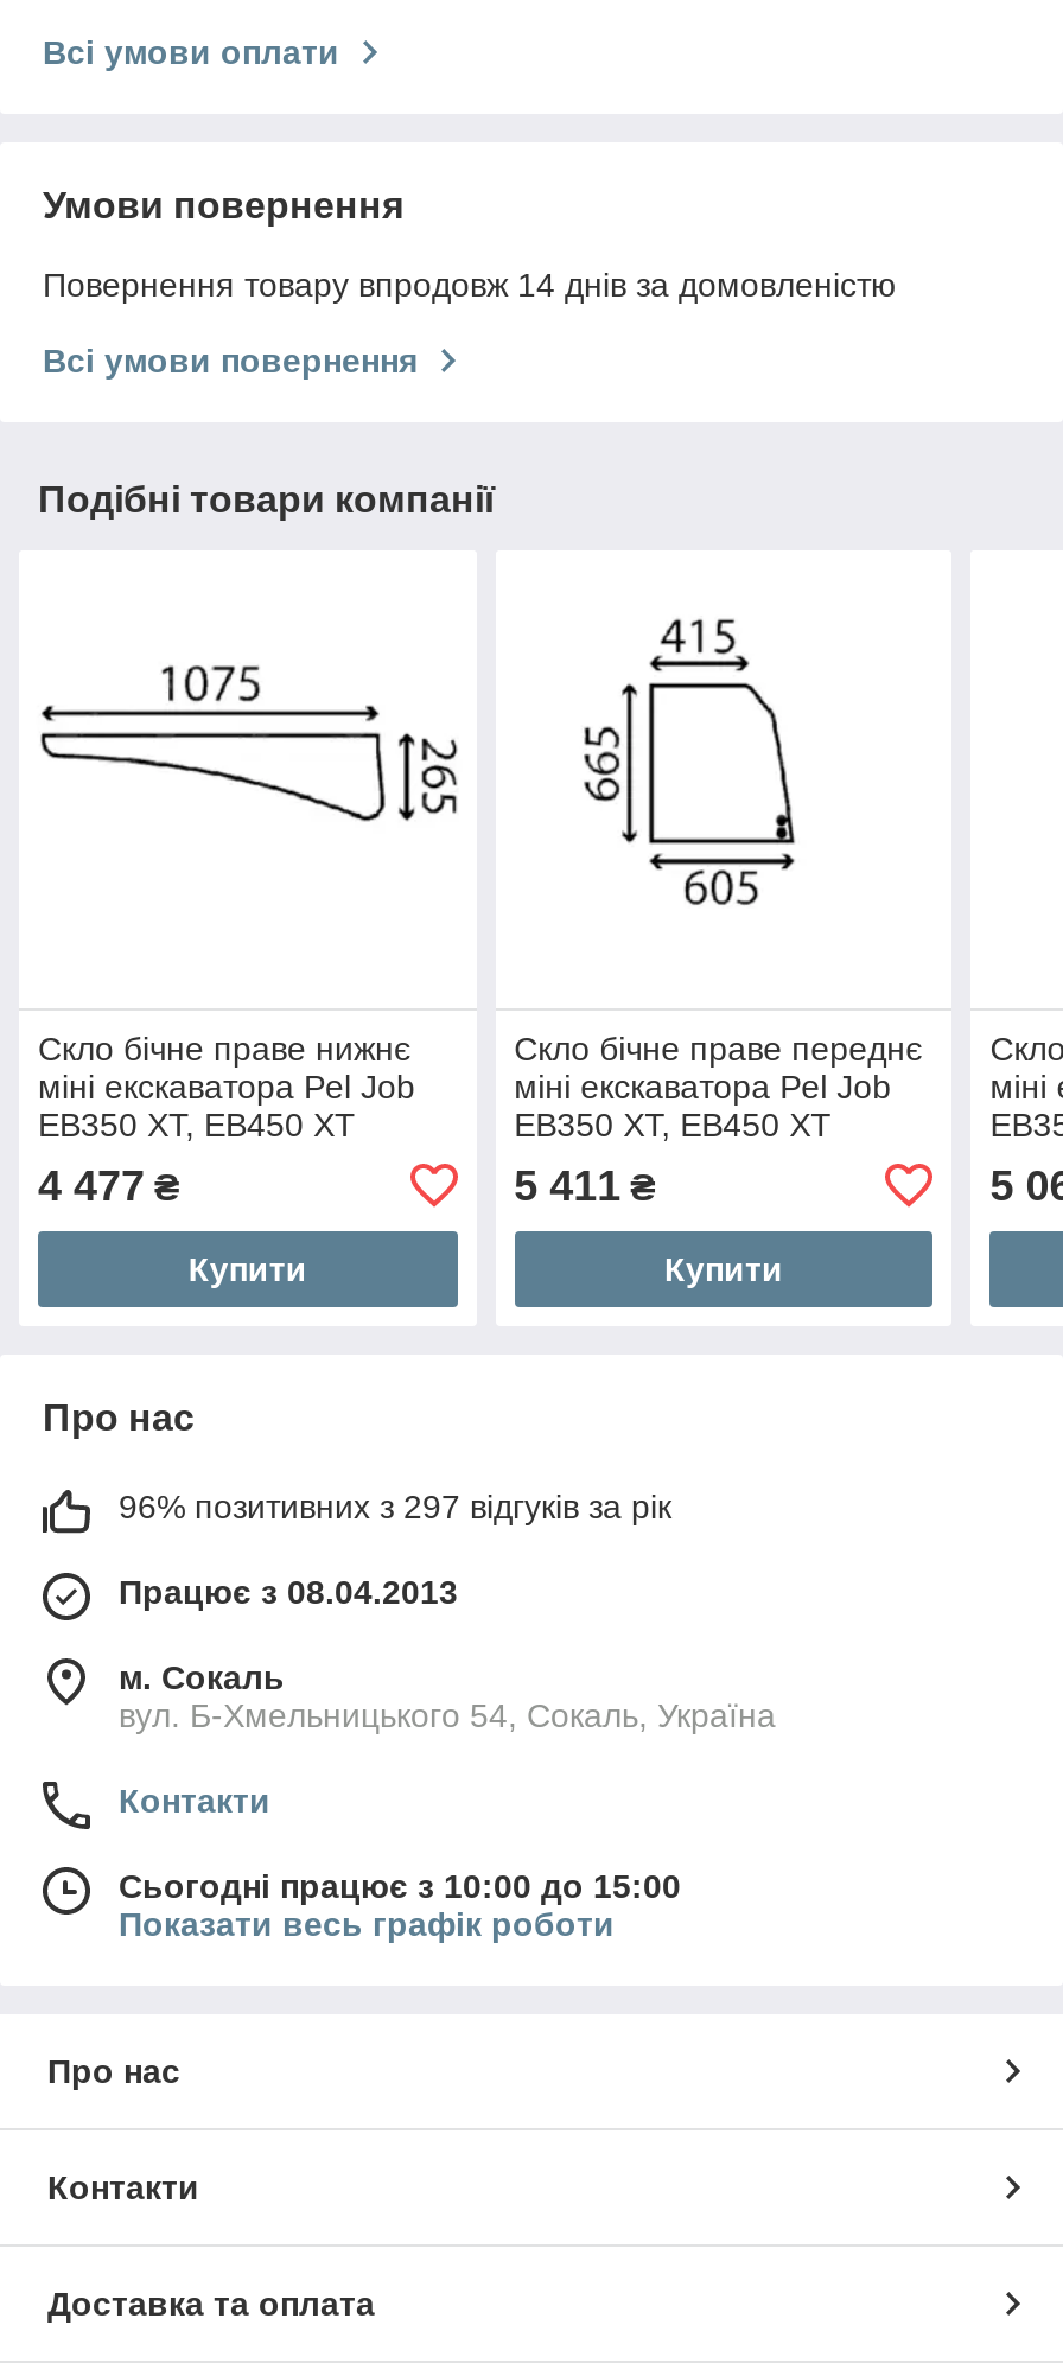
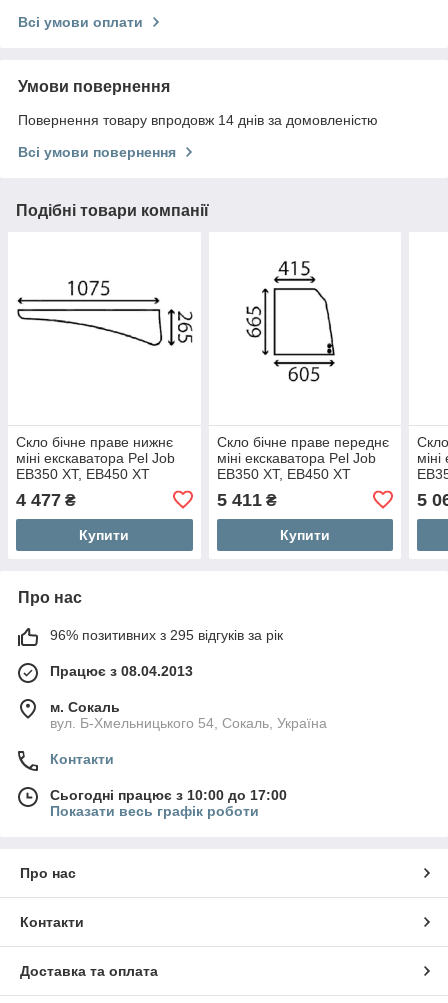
- 96% позитивних з 297 відгуків за рік
+ 96% позитивних з 295 відгуків за рік

- Сьогодні працює з 10:00 до 15:00
+ Сьогодні працює з 10:00 до 17:00
